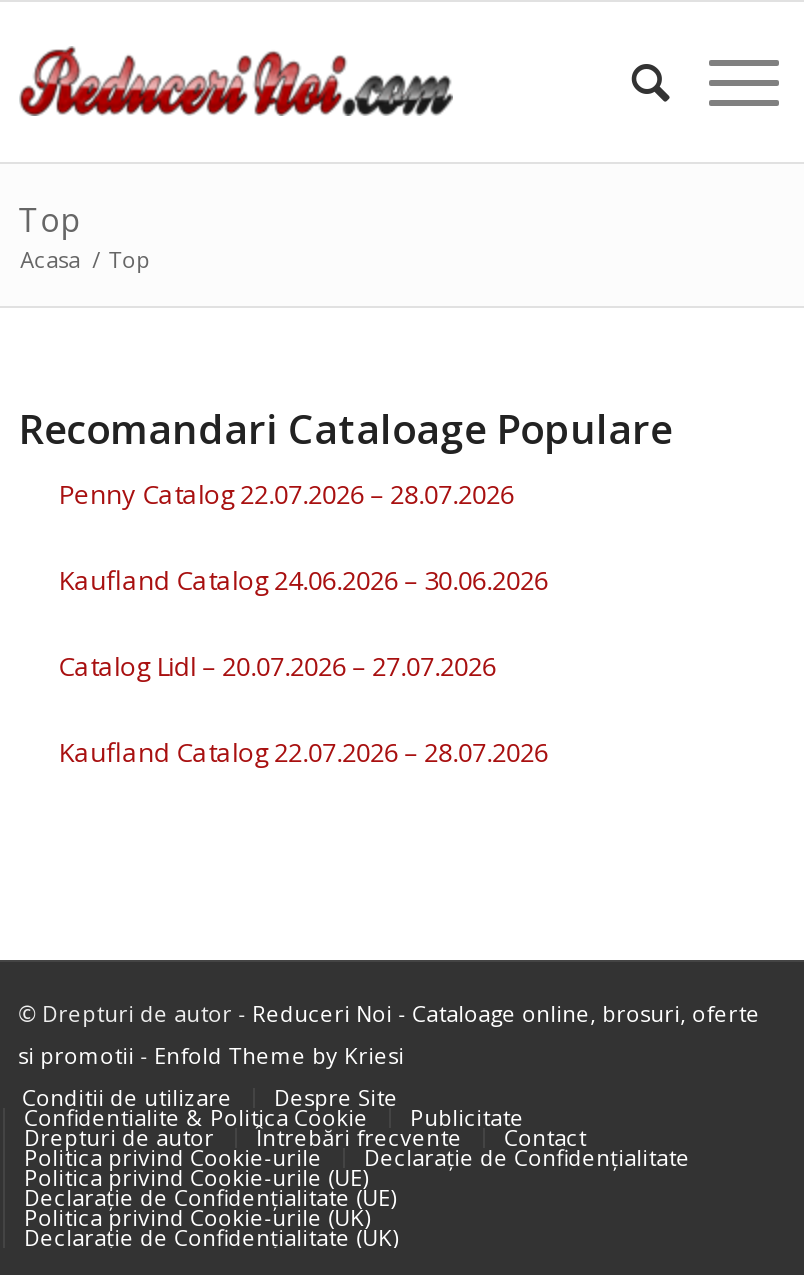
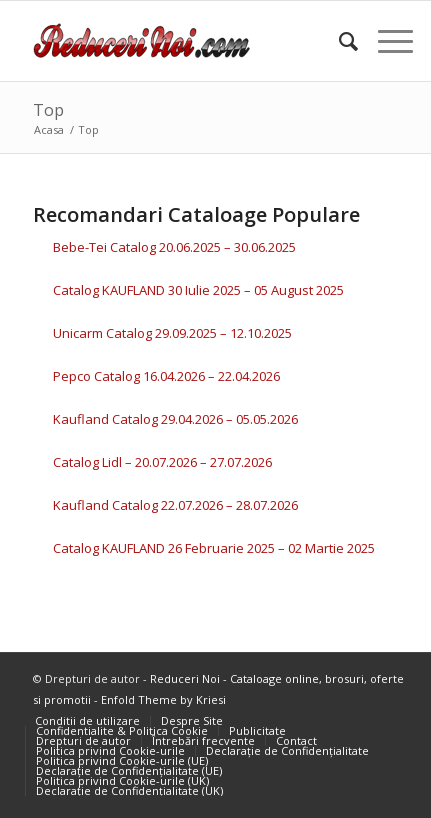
- Penny Catalog 22.07.2026 – 28.07.2026
- Kaufland Catalog 24.06.2026 – 30.06.2026
+ Bebe-Tei Catalog 20.06.2025 – 30.06.2025
+ Catalog KAUFLAND 30 Iulie 2025 – 05 August 2025
+ Unicarm Catalog 29.09.2025 – 12.10.2025
+ Pepco Catalog 16.04.2026 – 22.04.2026
+ Kaufland Catalog 29.04.2026 – 05.05.2026

+ Catalog KAUFLAND 26 Februarie 2025 – 02 Martie 2025
